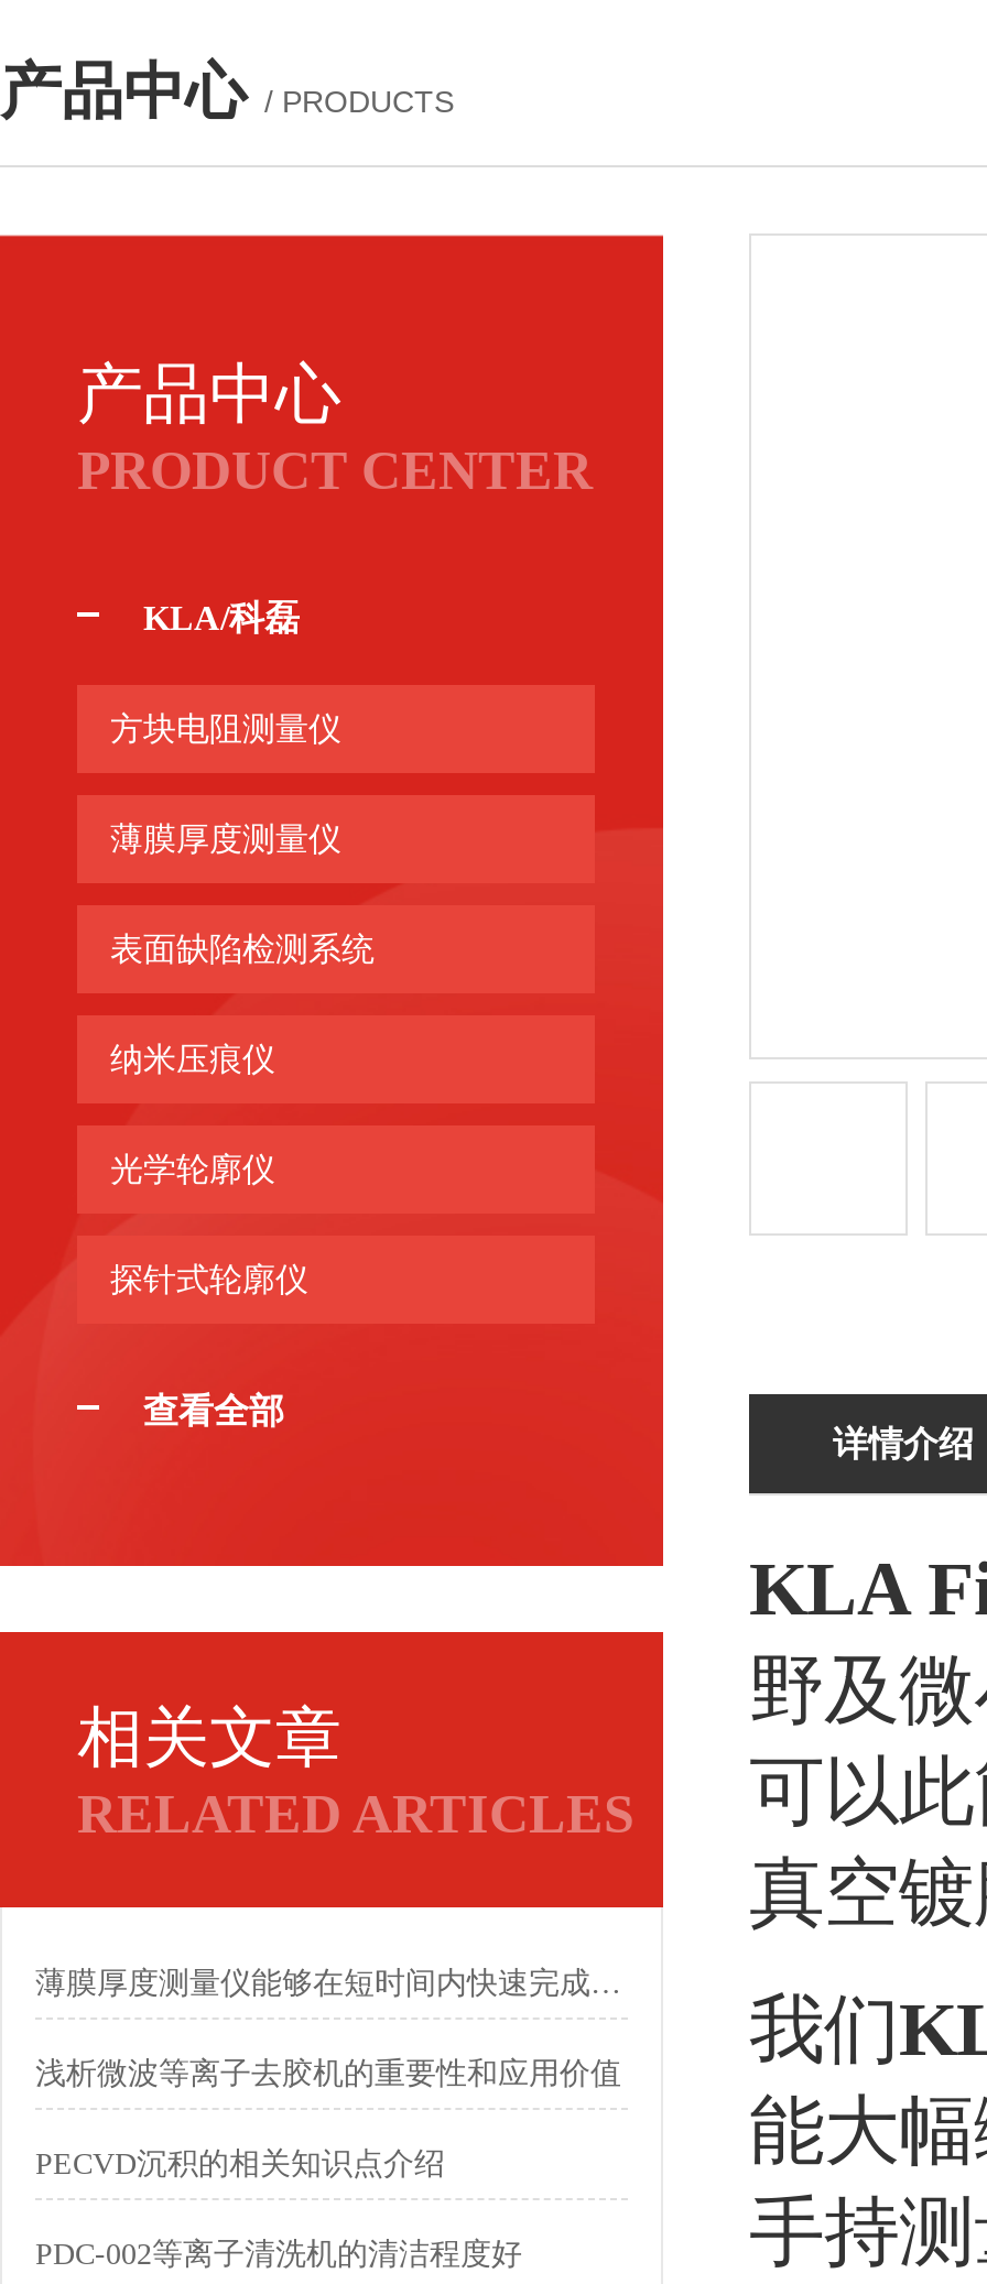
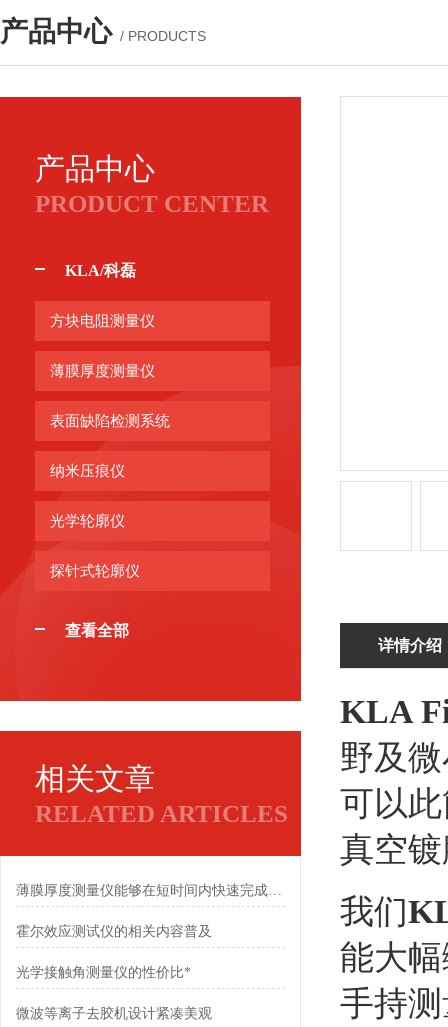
- 浅析微波等离子去胶机的重要性和应用价值
+ 霍尔效应测试仪的相关内容普及

- PECVD沉积的相关知识点介绍
+ 光学接触角测量仪的性价比*

- PDC-002等离子清洗机的清洁程度好
+ 微波等离子去胶机设计紧凑美观
